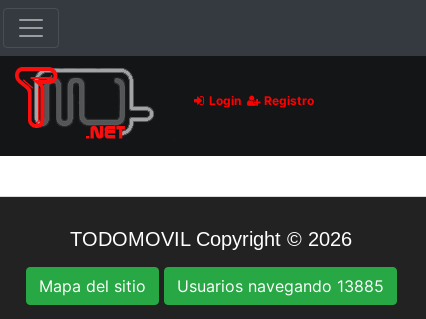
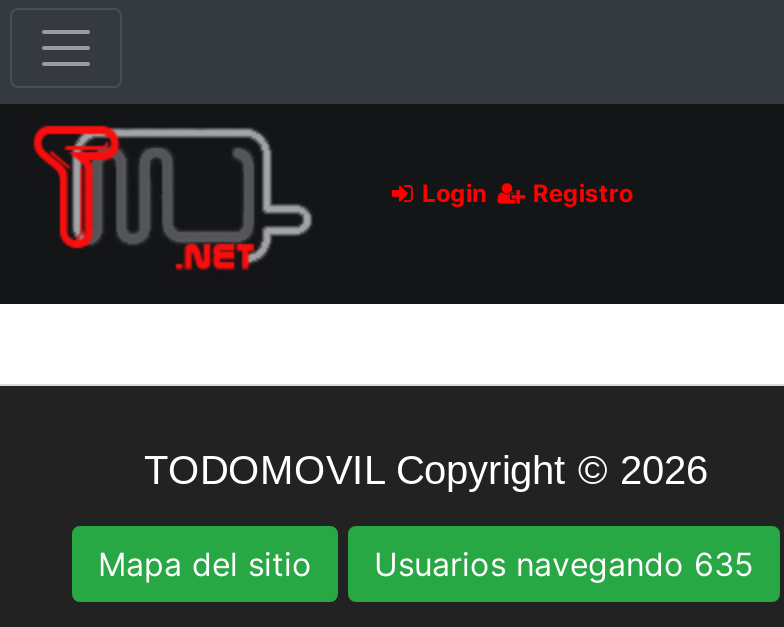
- Usuarios navegando 13885
+ Usuarios navegando 635
